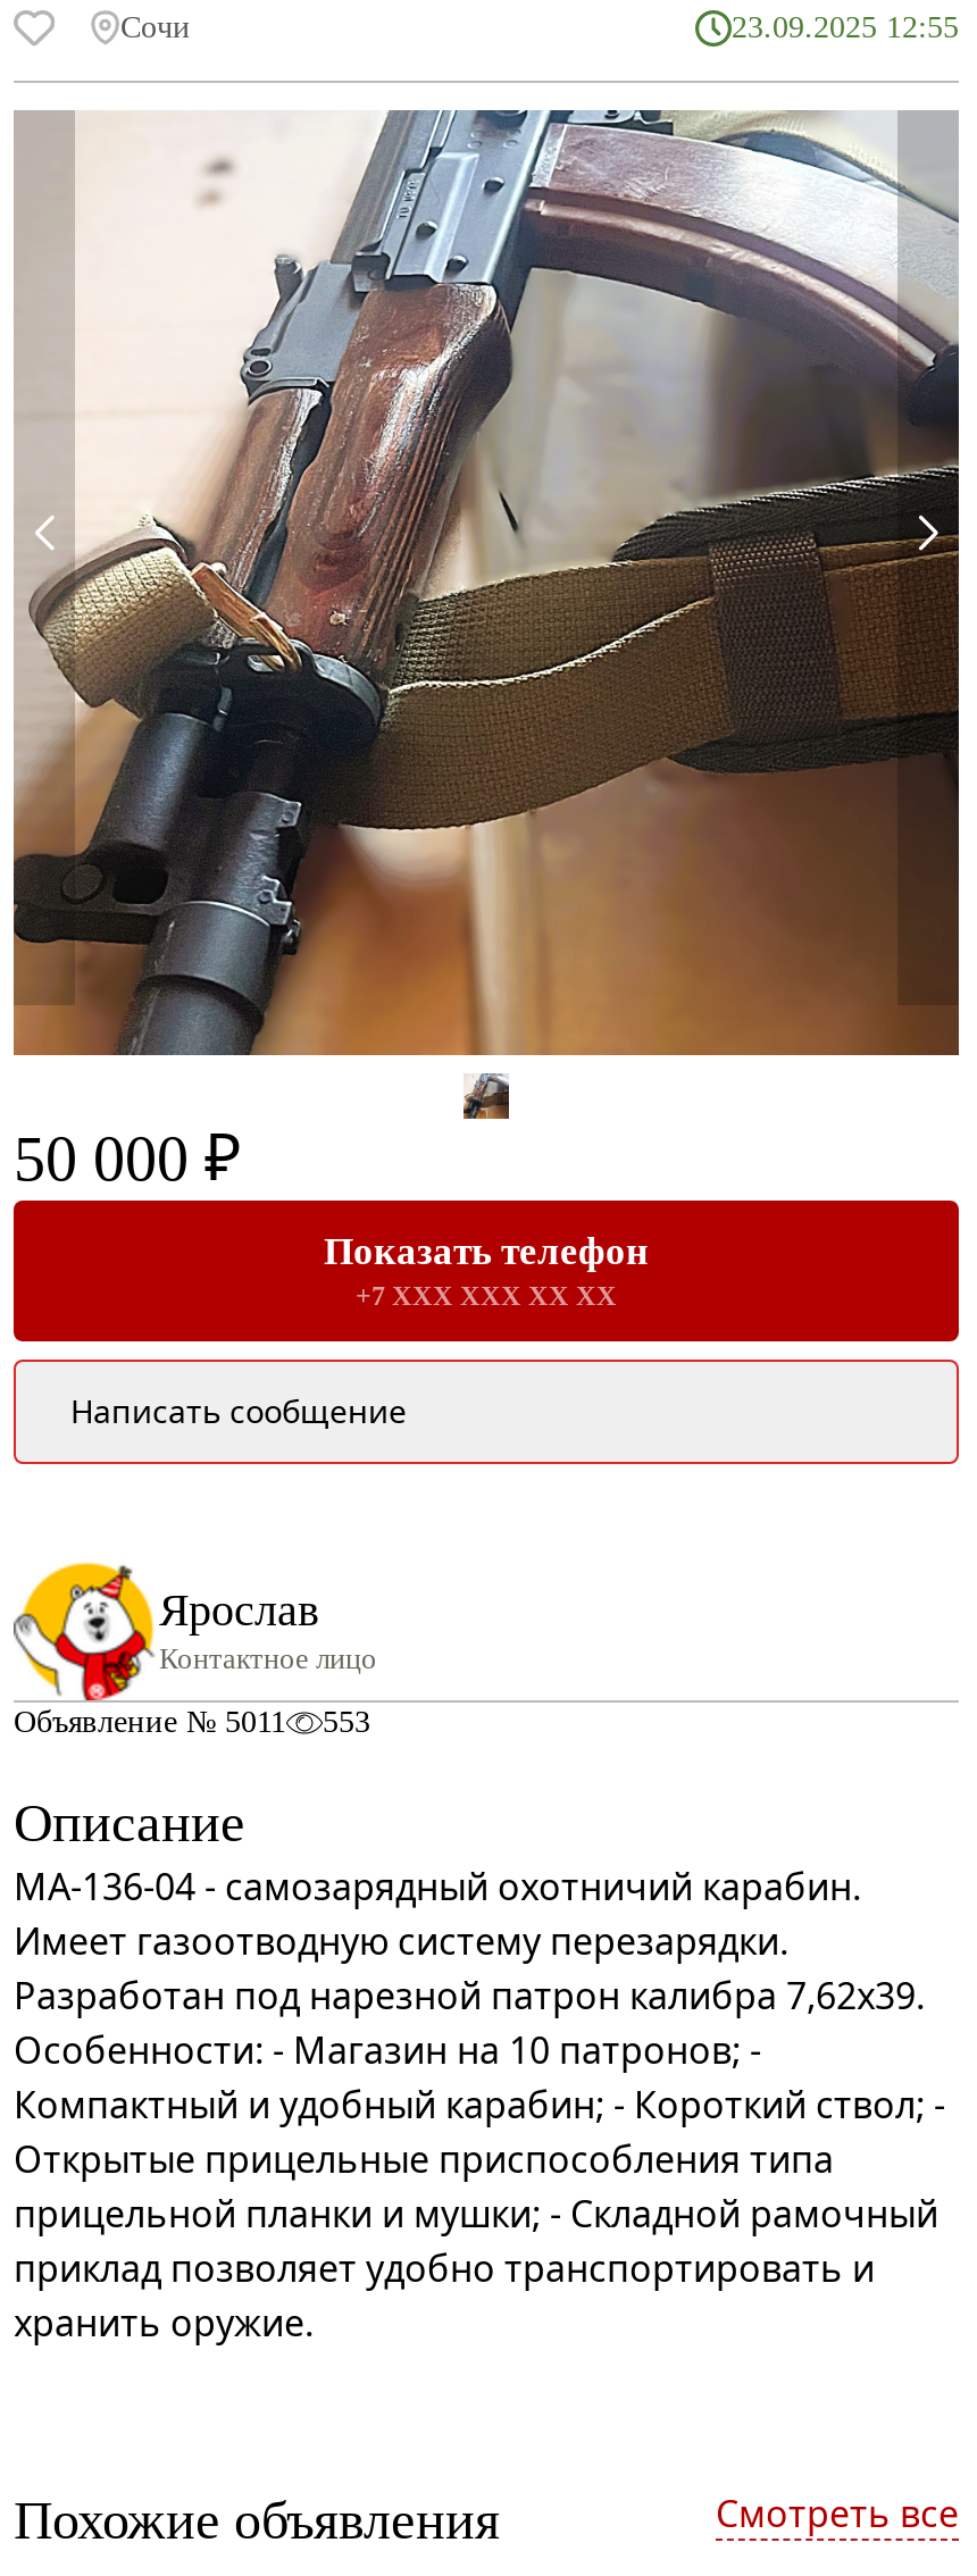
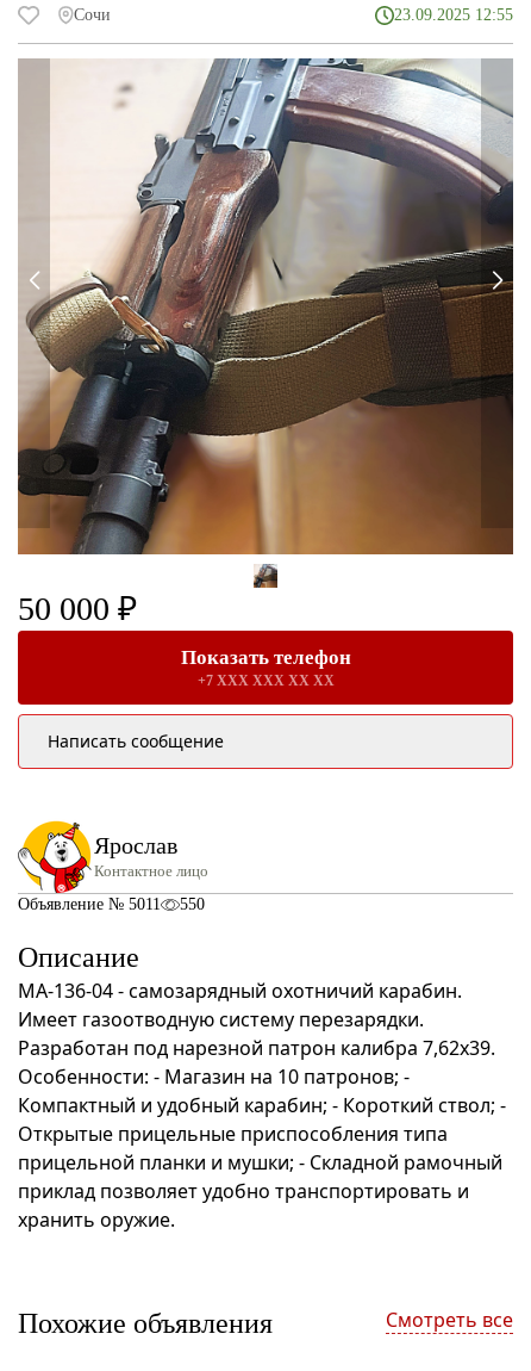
- Объявление № 5011 553
+ Объявление № 5011 550
